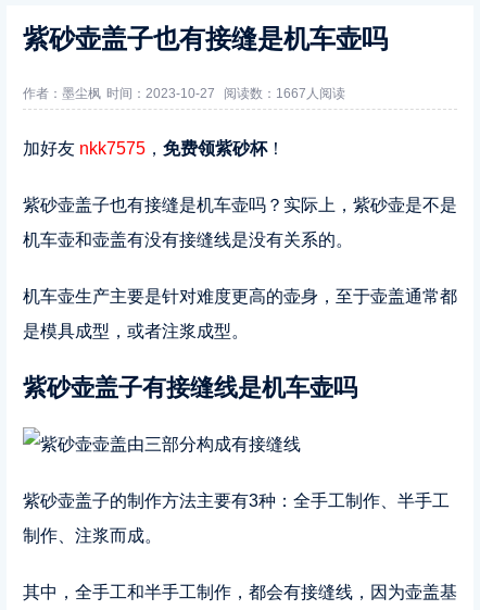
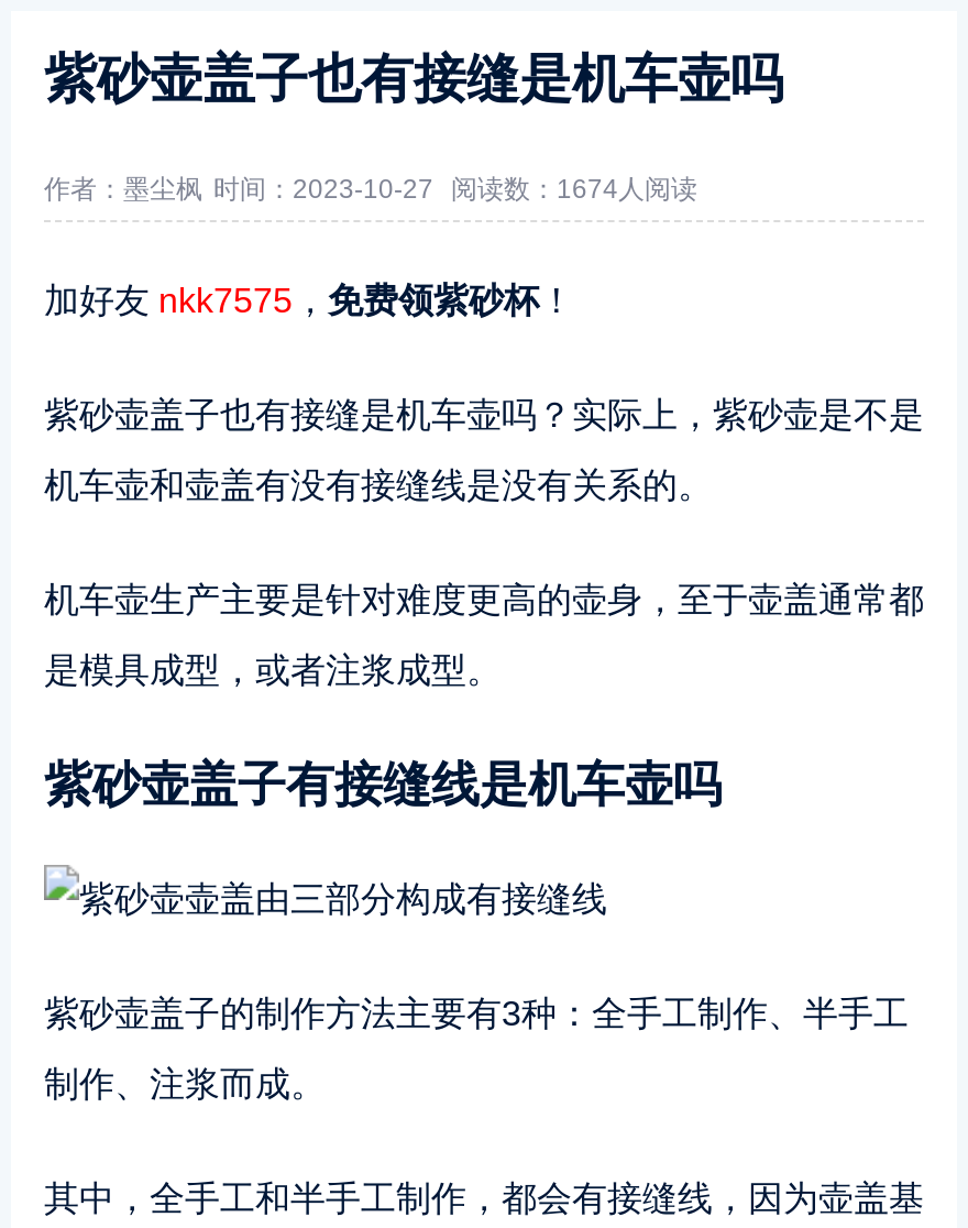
- 作者：墨尘枫 时间：2023-10-27 阅读数：1667人阅读
+ 作者：墨尘枫 时间：2023-10-27 阅读数：1674人阅读
